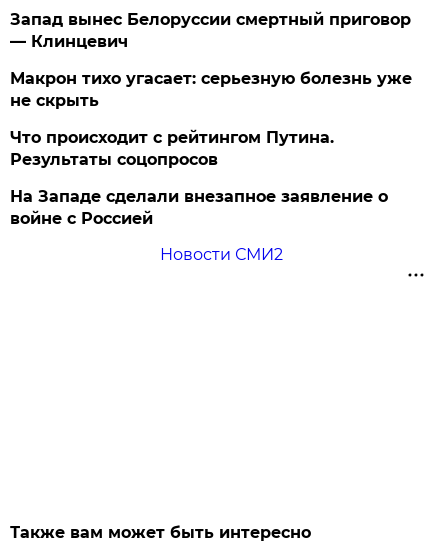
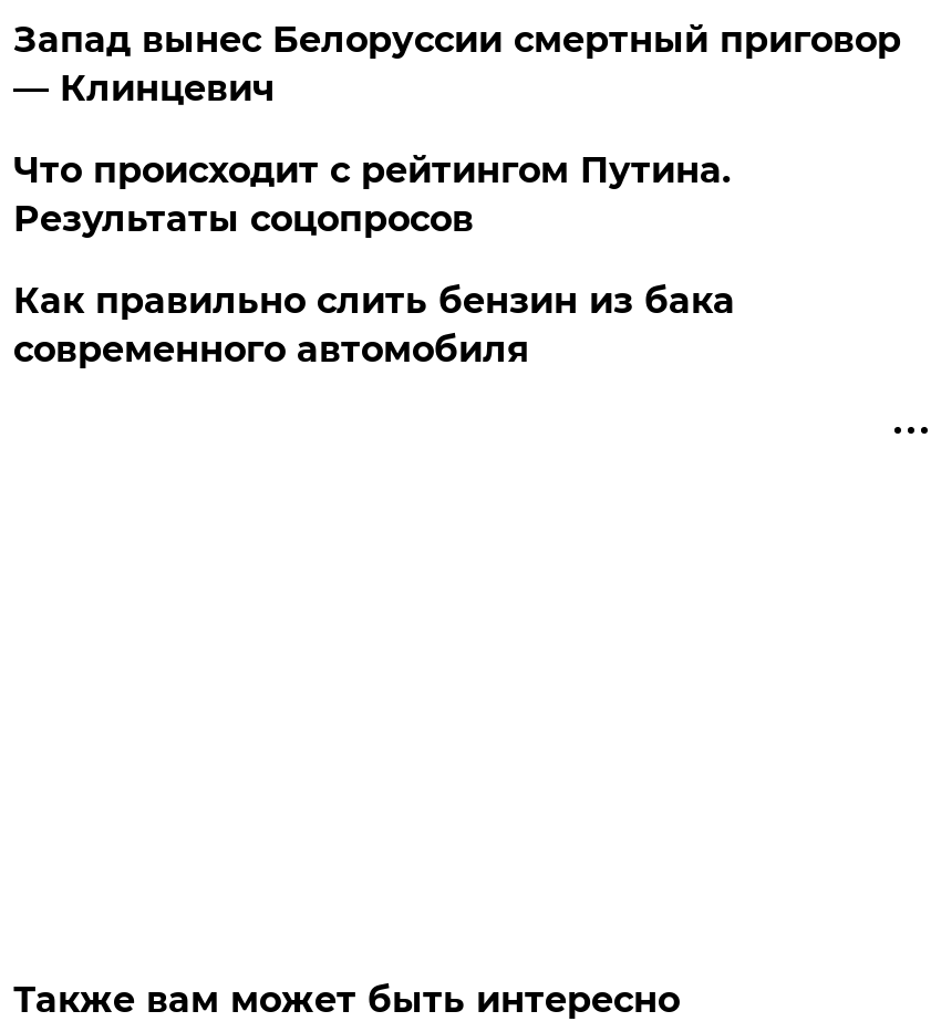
- Макрон тихо угасает: серьезную болезнь уже
- не скрыть

- На Западе сделали внезапное заявление о
- войне с Россией
- Новости СМИ2
+ Как правильно слить бензин из бака
+ современного автомобиля
